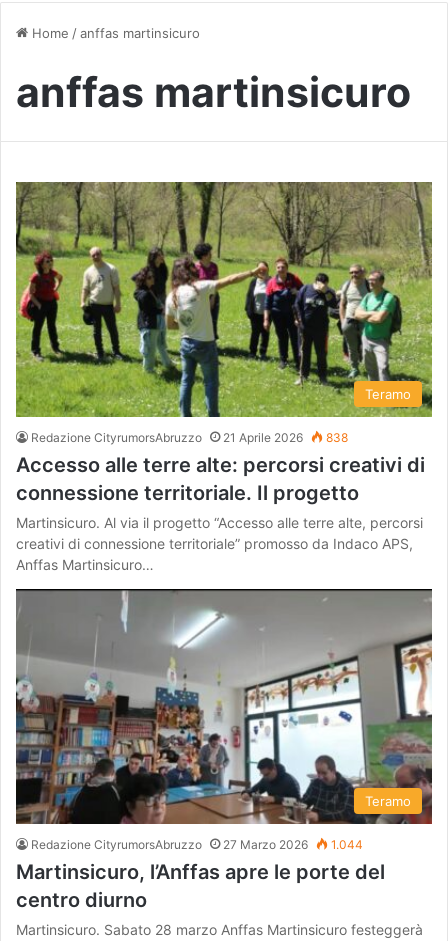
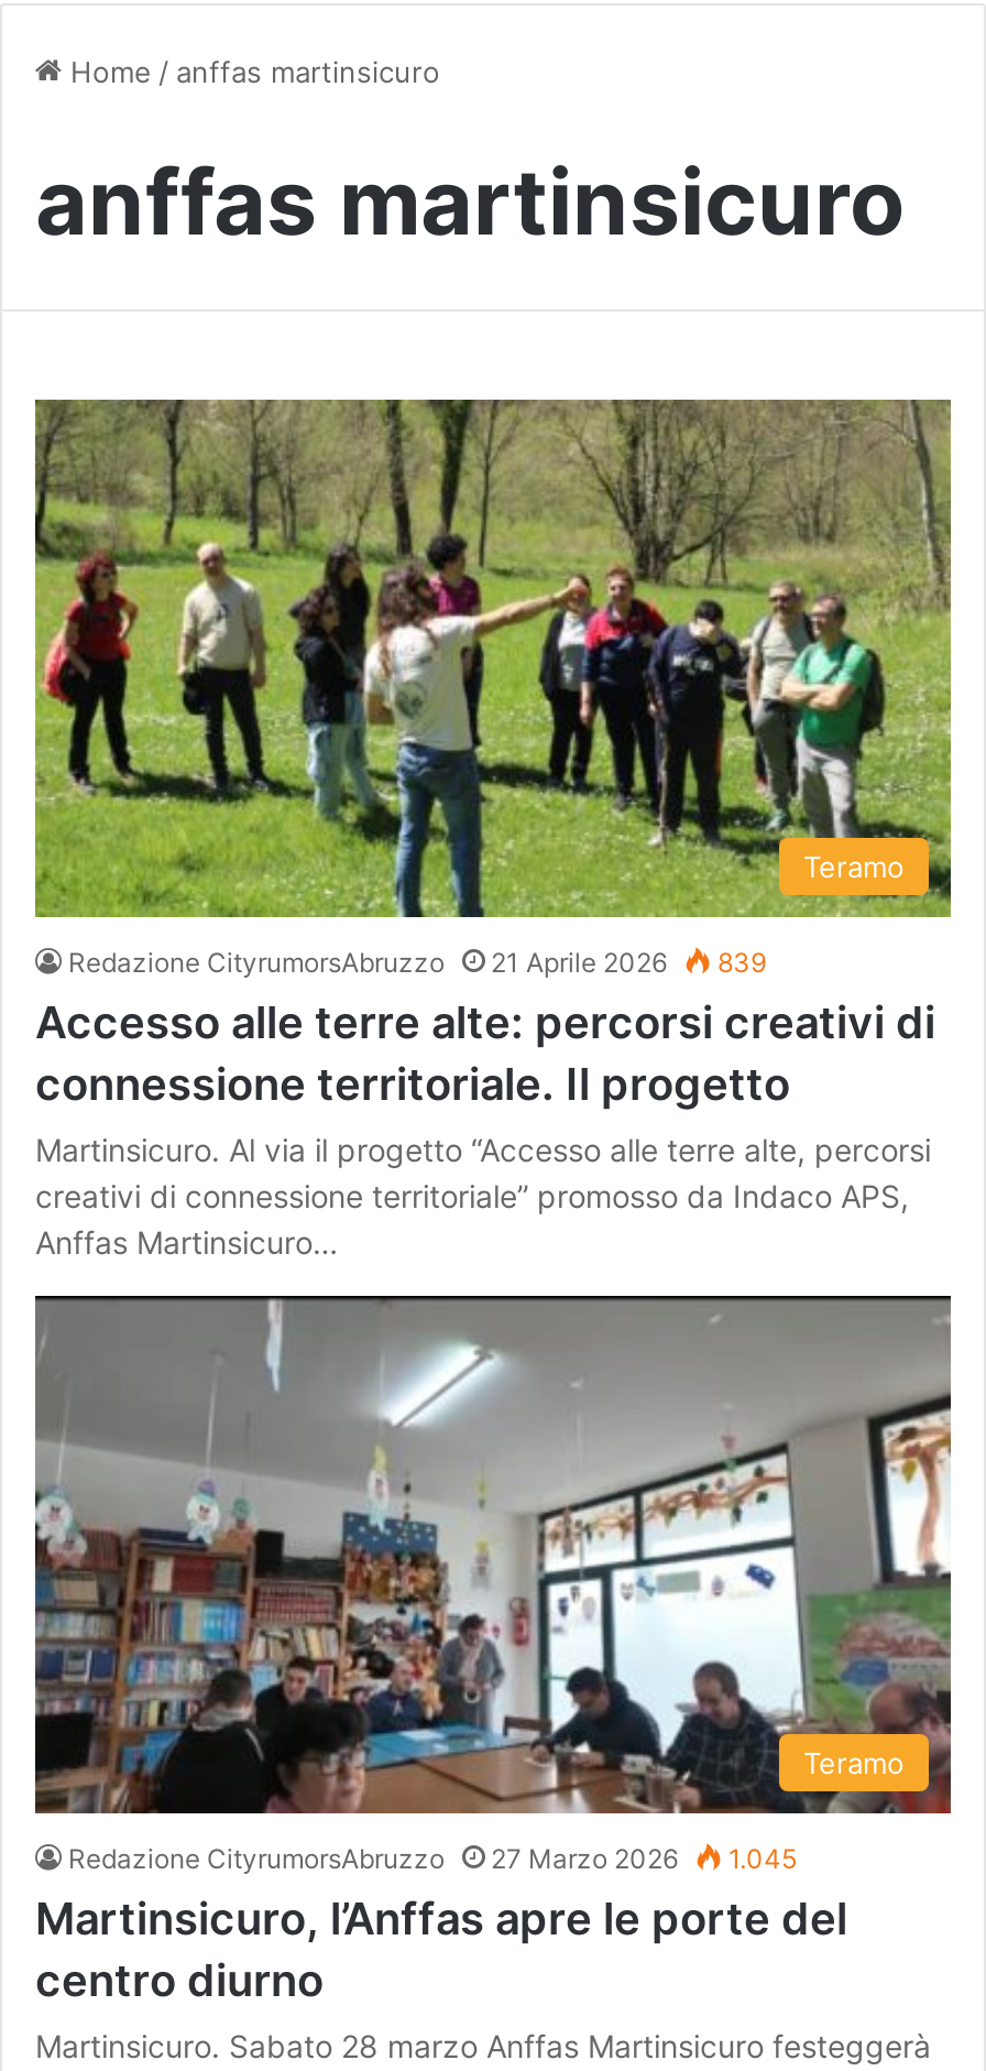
- Redazione CityrumorsAbruzzo 21 Aprile 2026 838
+ Redazione CityrumorsAbruzzo 21 Aprile 2026 839

- Redazione CityrumorsAbruzzo 27 Marzo 2026 1.044
+ Redazione CityrumorsAbruzzo 27 Marzo 2026 1.045
